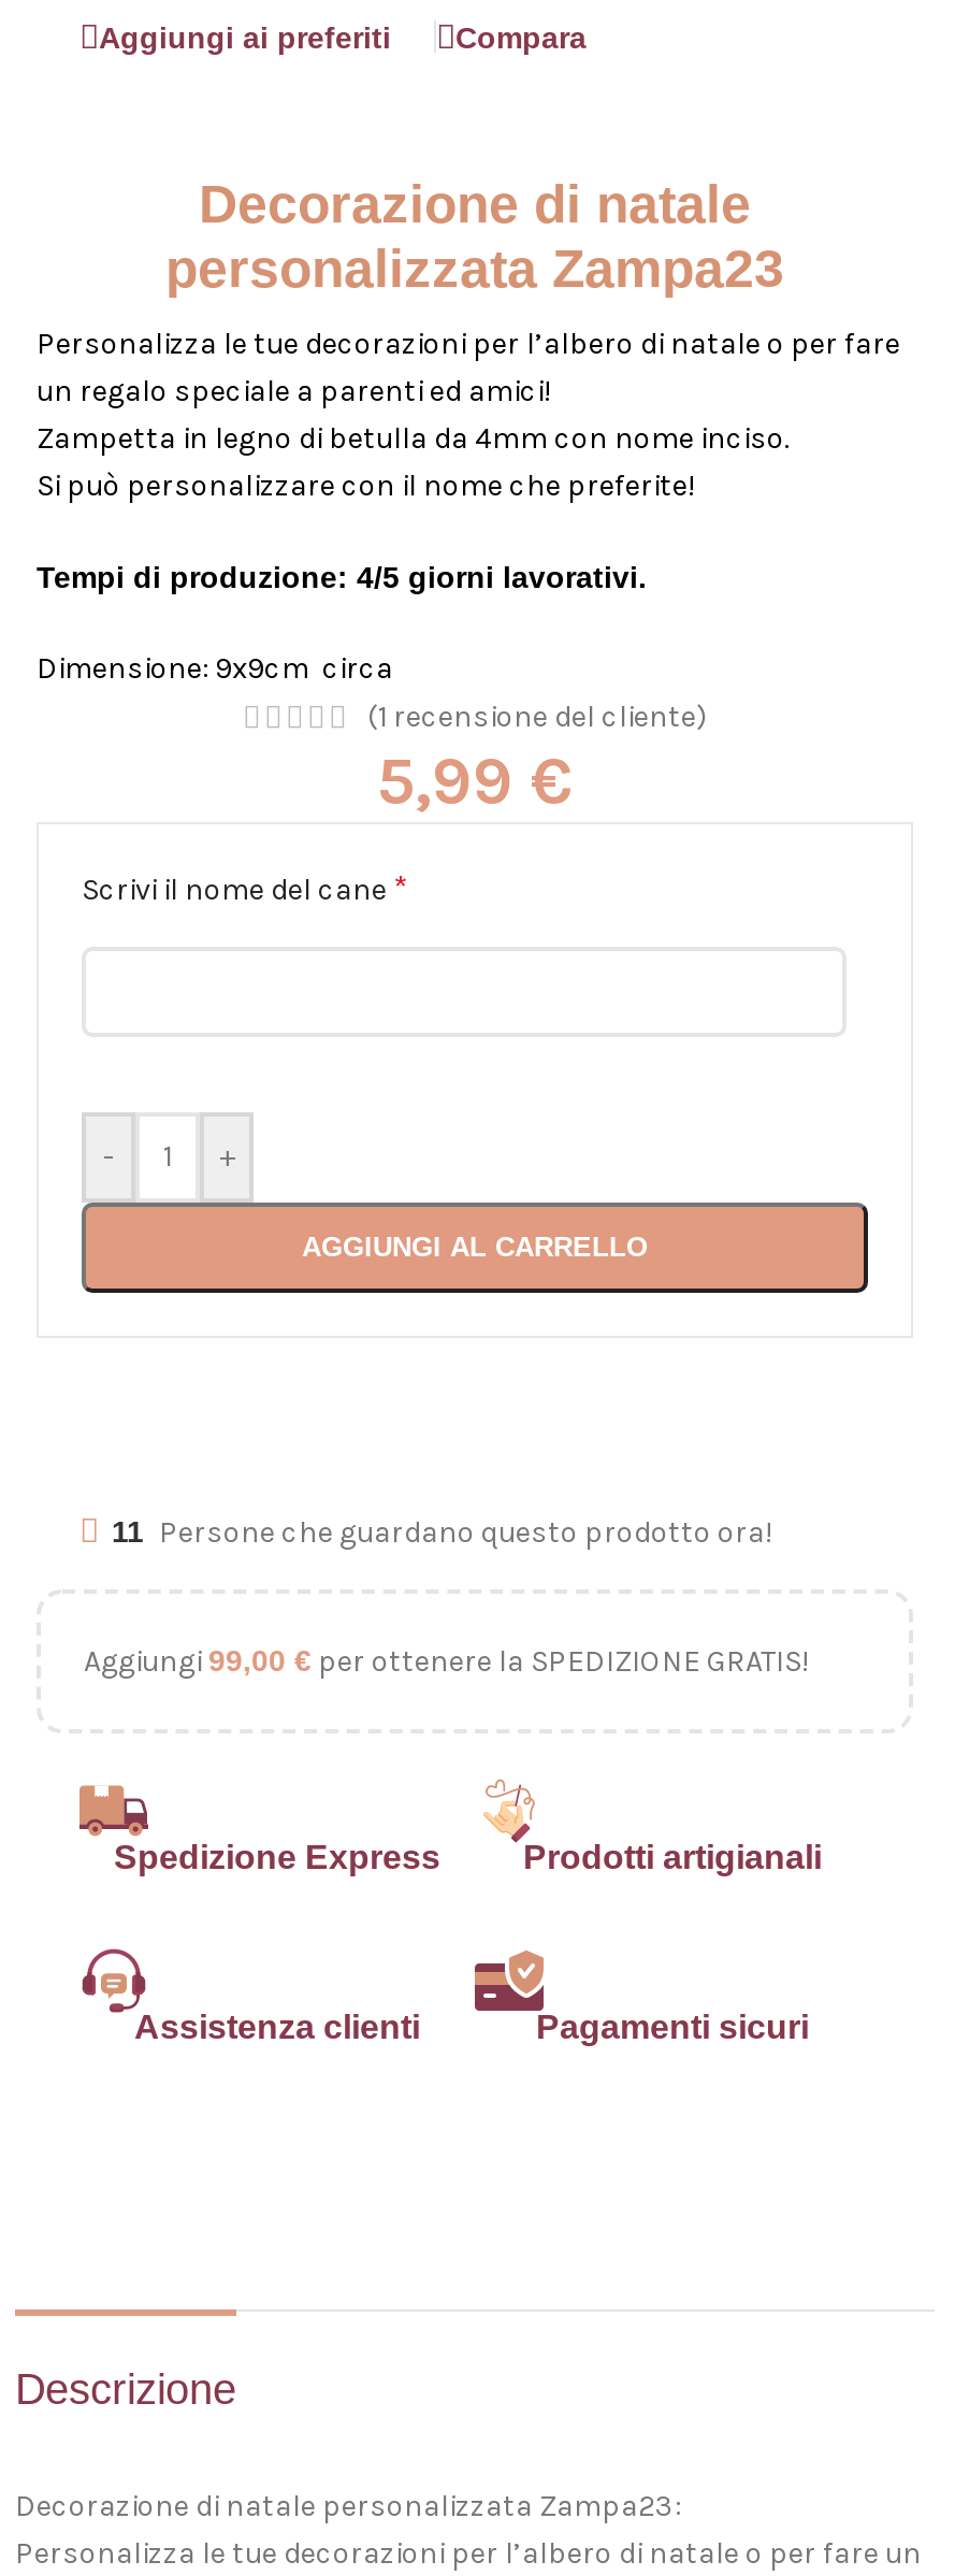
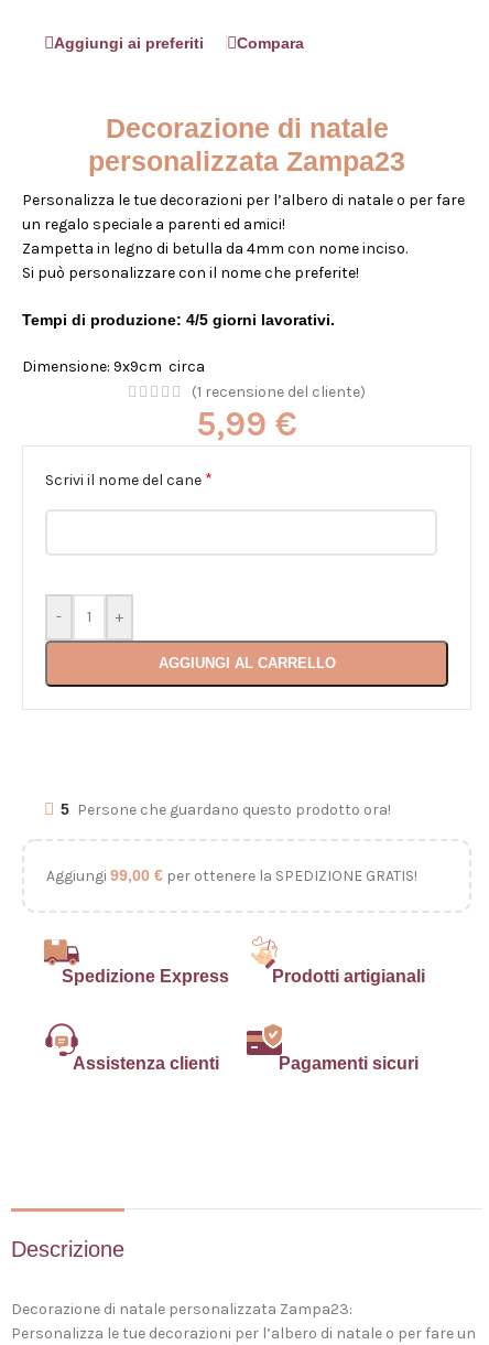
- 11 Persone che guardano questo prodotto ora!
+ 5 Persone che guardano questo prodotto ora!
